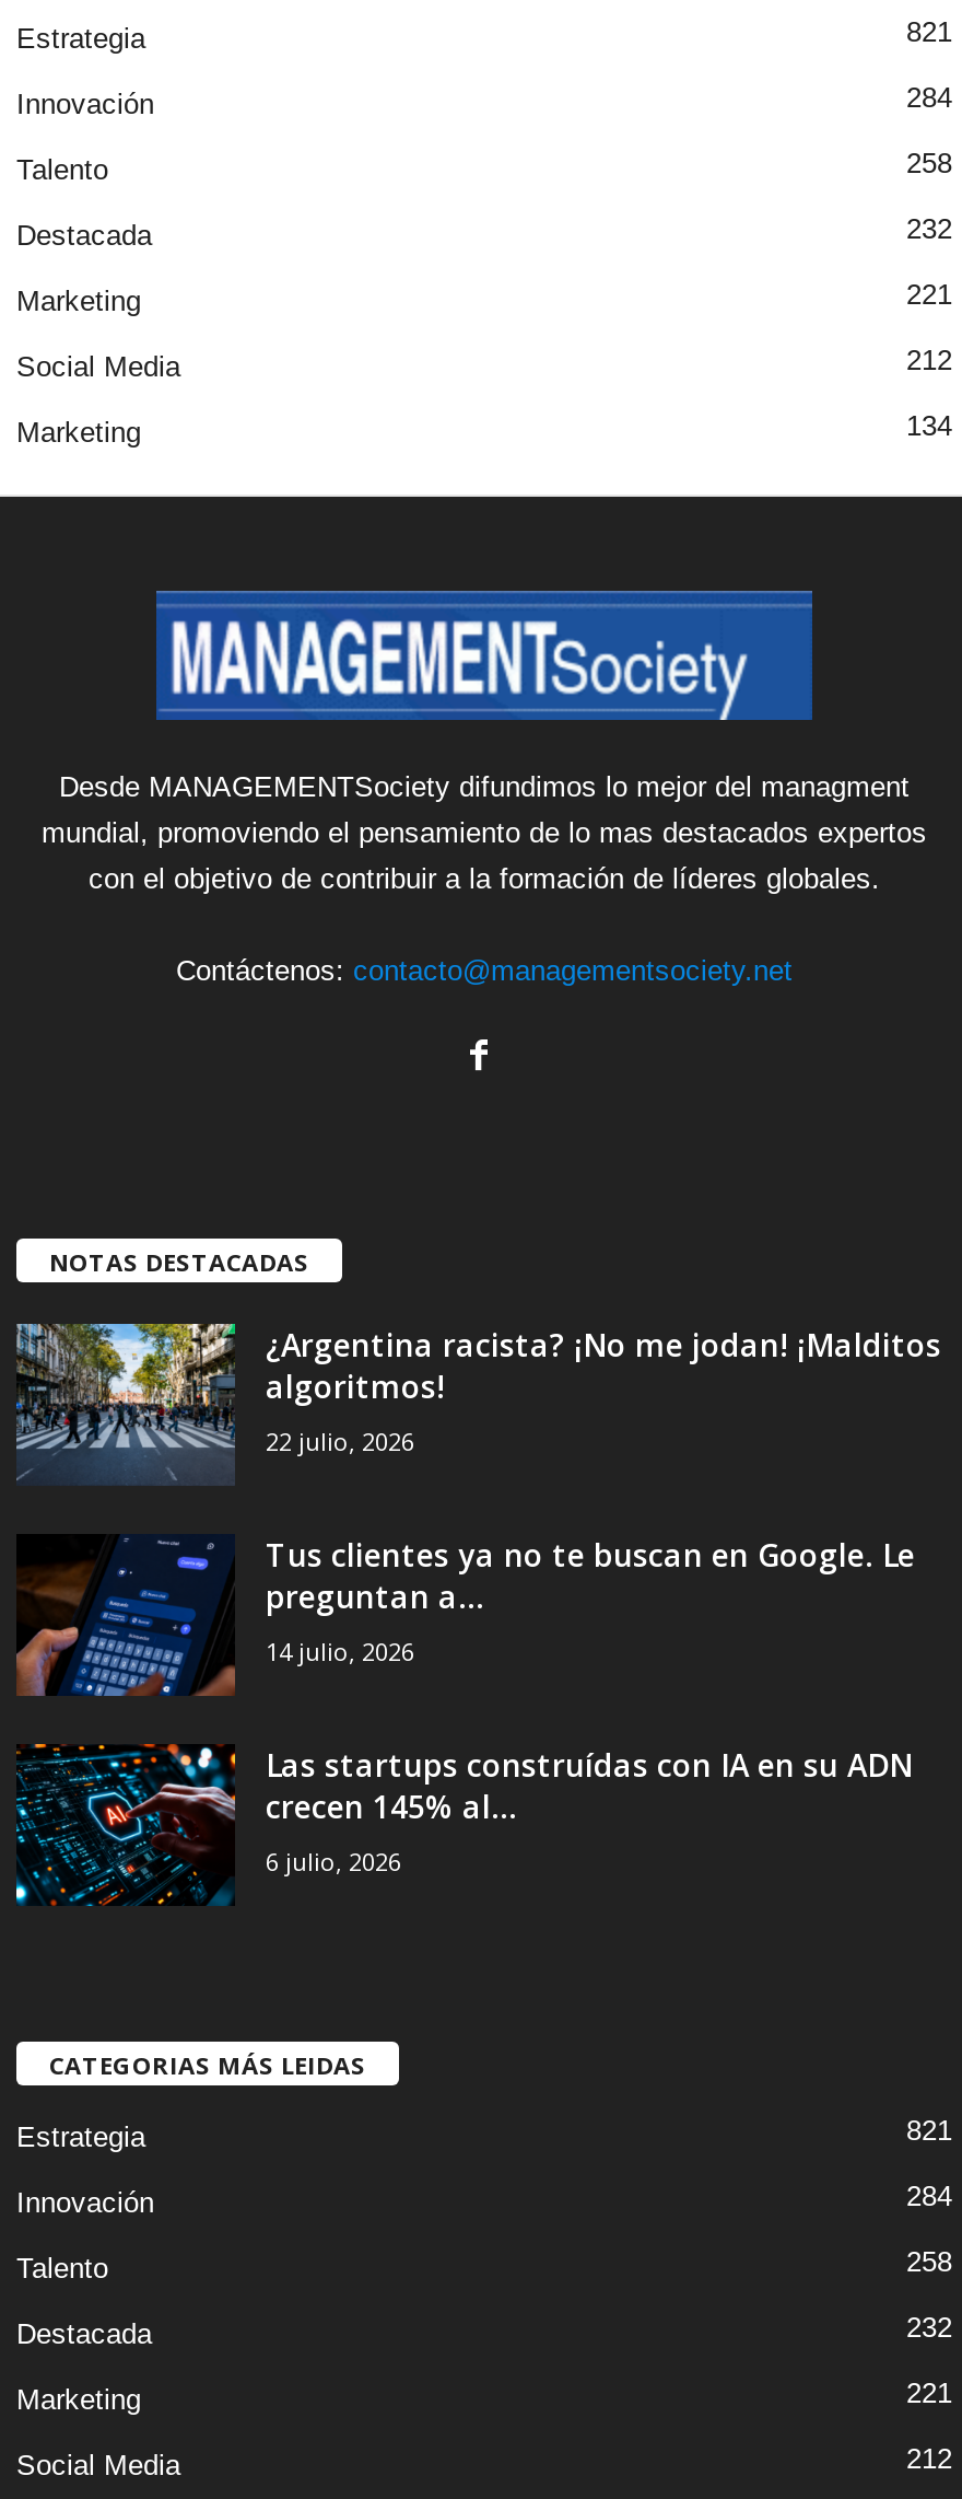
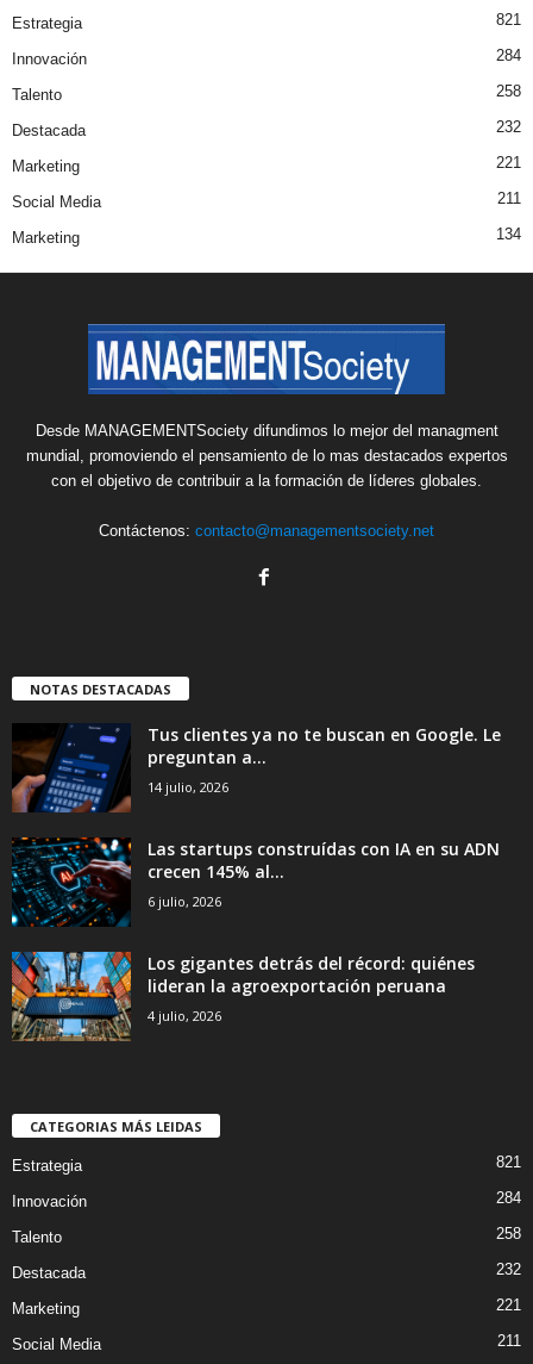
- 212
+ 211

- [image]
- ¿Argentina racista? ¡No me jodan! ¡Malditos
- algoritmos!
- 22 julio, 2026

moved up: [image] | Tus clientes ya no te buscan en Google. Le | preguntan a... | 14 julio, 2026 | Las startups construídas con IA en su ADN | crecen 145% al... | 6 julio, 2026

+ [image]
+ Los gigantes detrás del récord: quiénes
+ lideran la agroexportación peruana
+ 4 julio, 2026

- 212
+ 211
